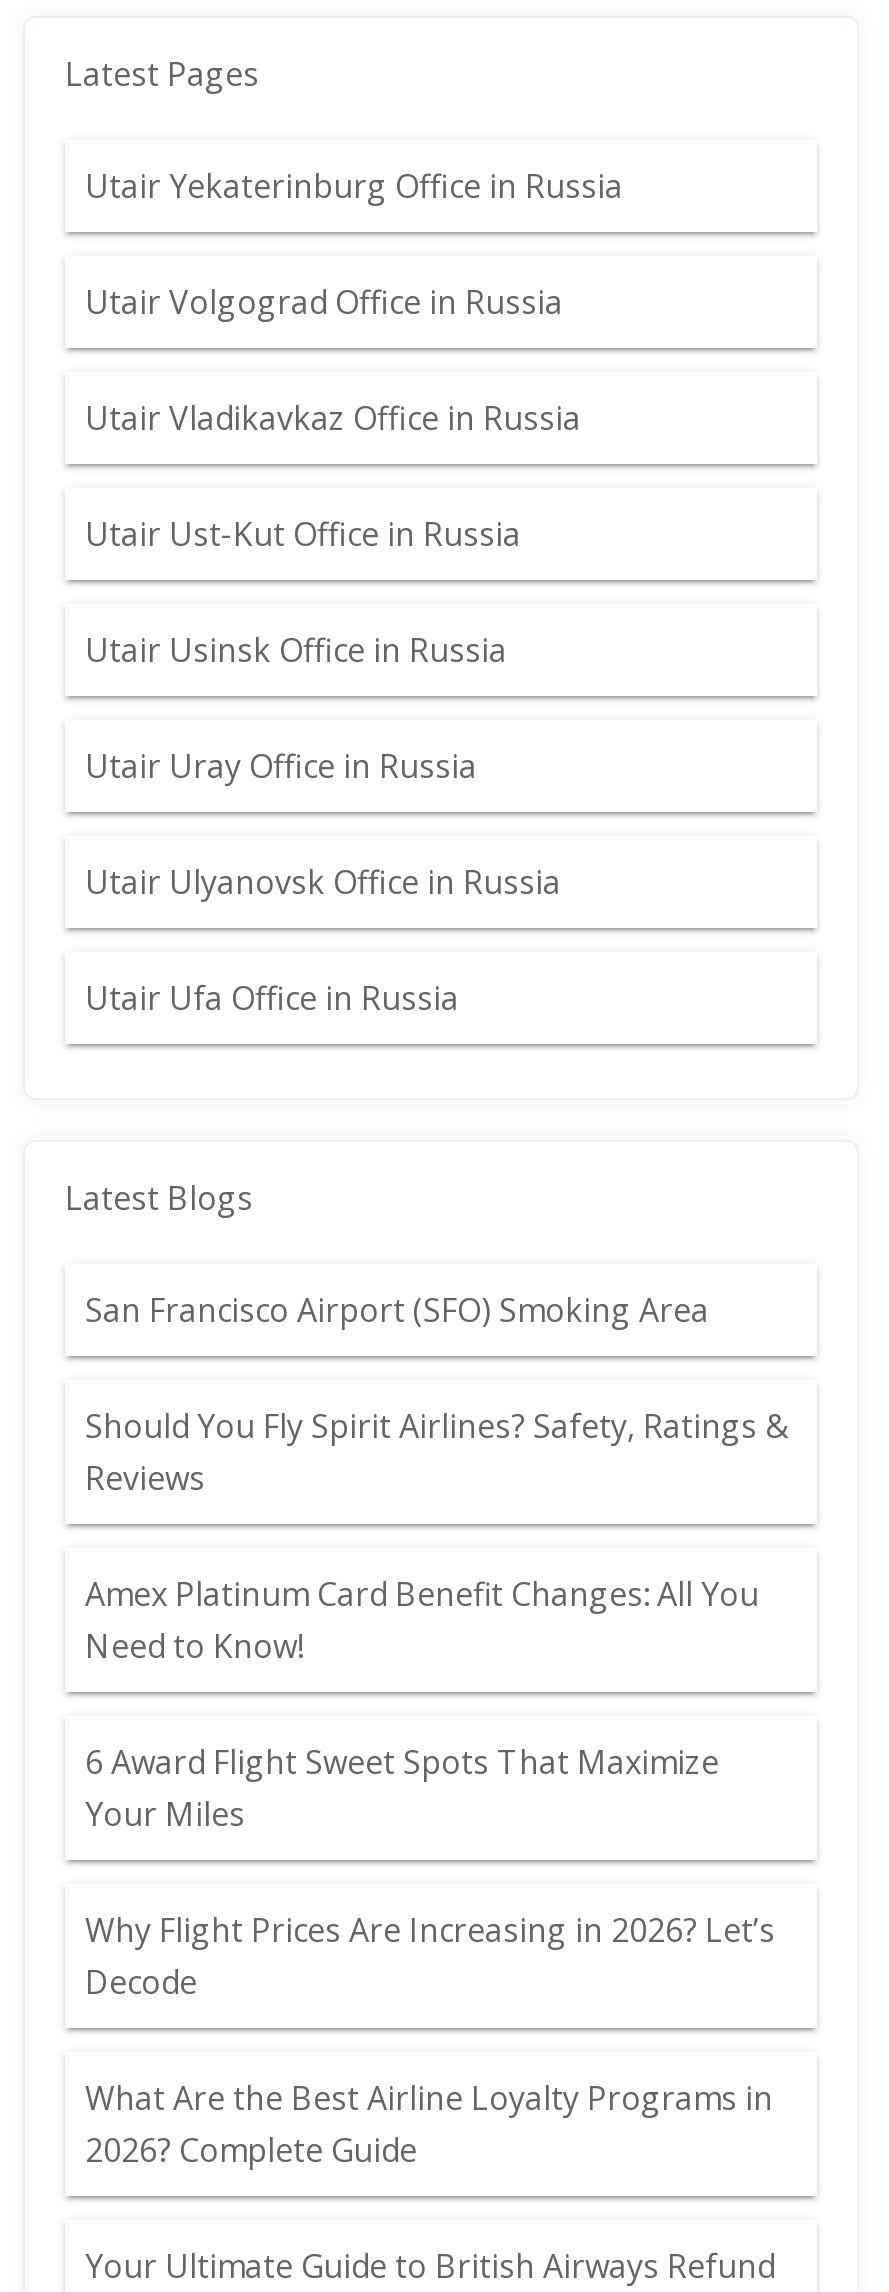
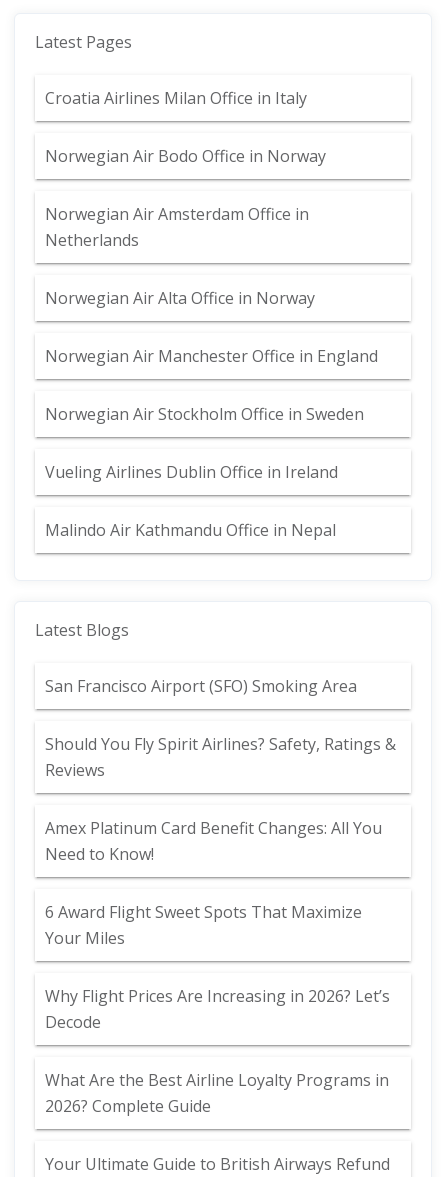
- Utair Yekaterinburg Office in Russia
+ Croatia Airlines Milan Office in Italy

- Utair Volgograd Office in Russia
+ Norwegian Air Bodo Office in Norway

- Utair Vladikavkaz Office in Russia
+ Norwegian Air Amsterdam Office in
+ Netherlands

- Utair Ust-Kut Office in Russia
+ Norwegian Air Alta Office in Norway

- Utair Usinsk Office in Russia
+ Norwegian Air Manchester Office in England

- Utair Uray Office in Russia
+ Norwegian Air Stockholm Office in Sweden

- Utair Ulyanovsk Office in Russia
+ Vueling Airlines Dublin Office in Ireland

- Utair Ufa Office in Russia
+ Malindo Air Kathmandu Office in Nepal
